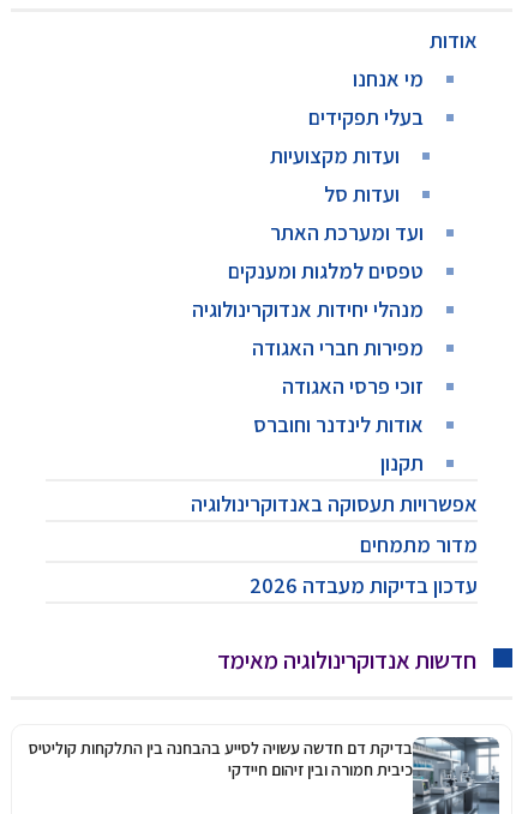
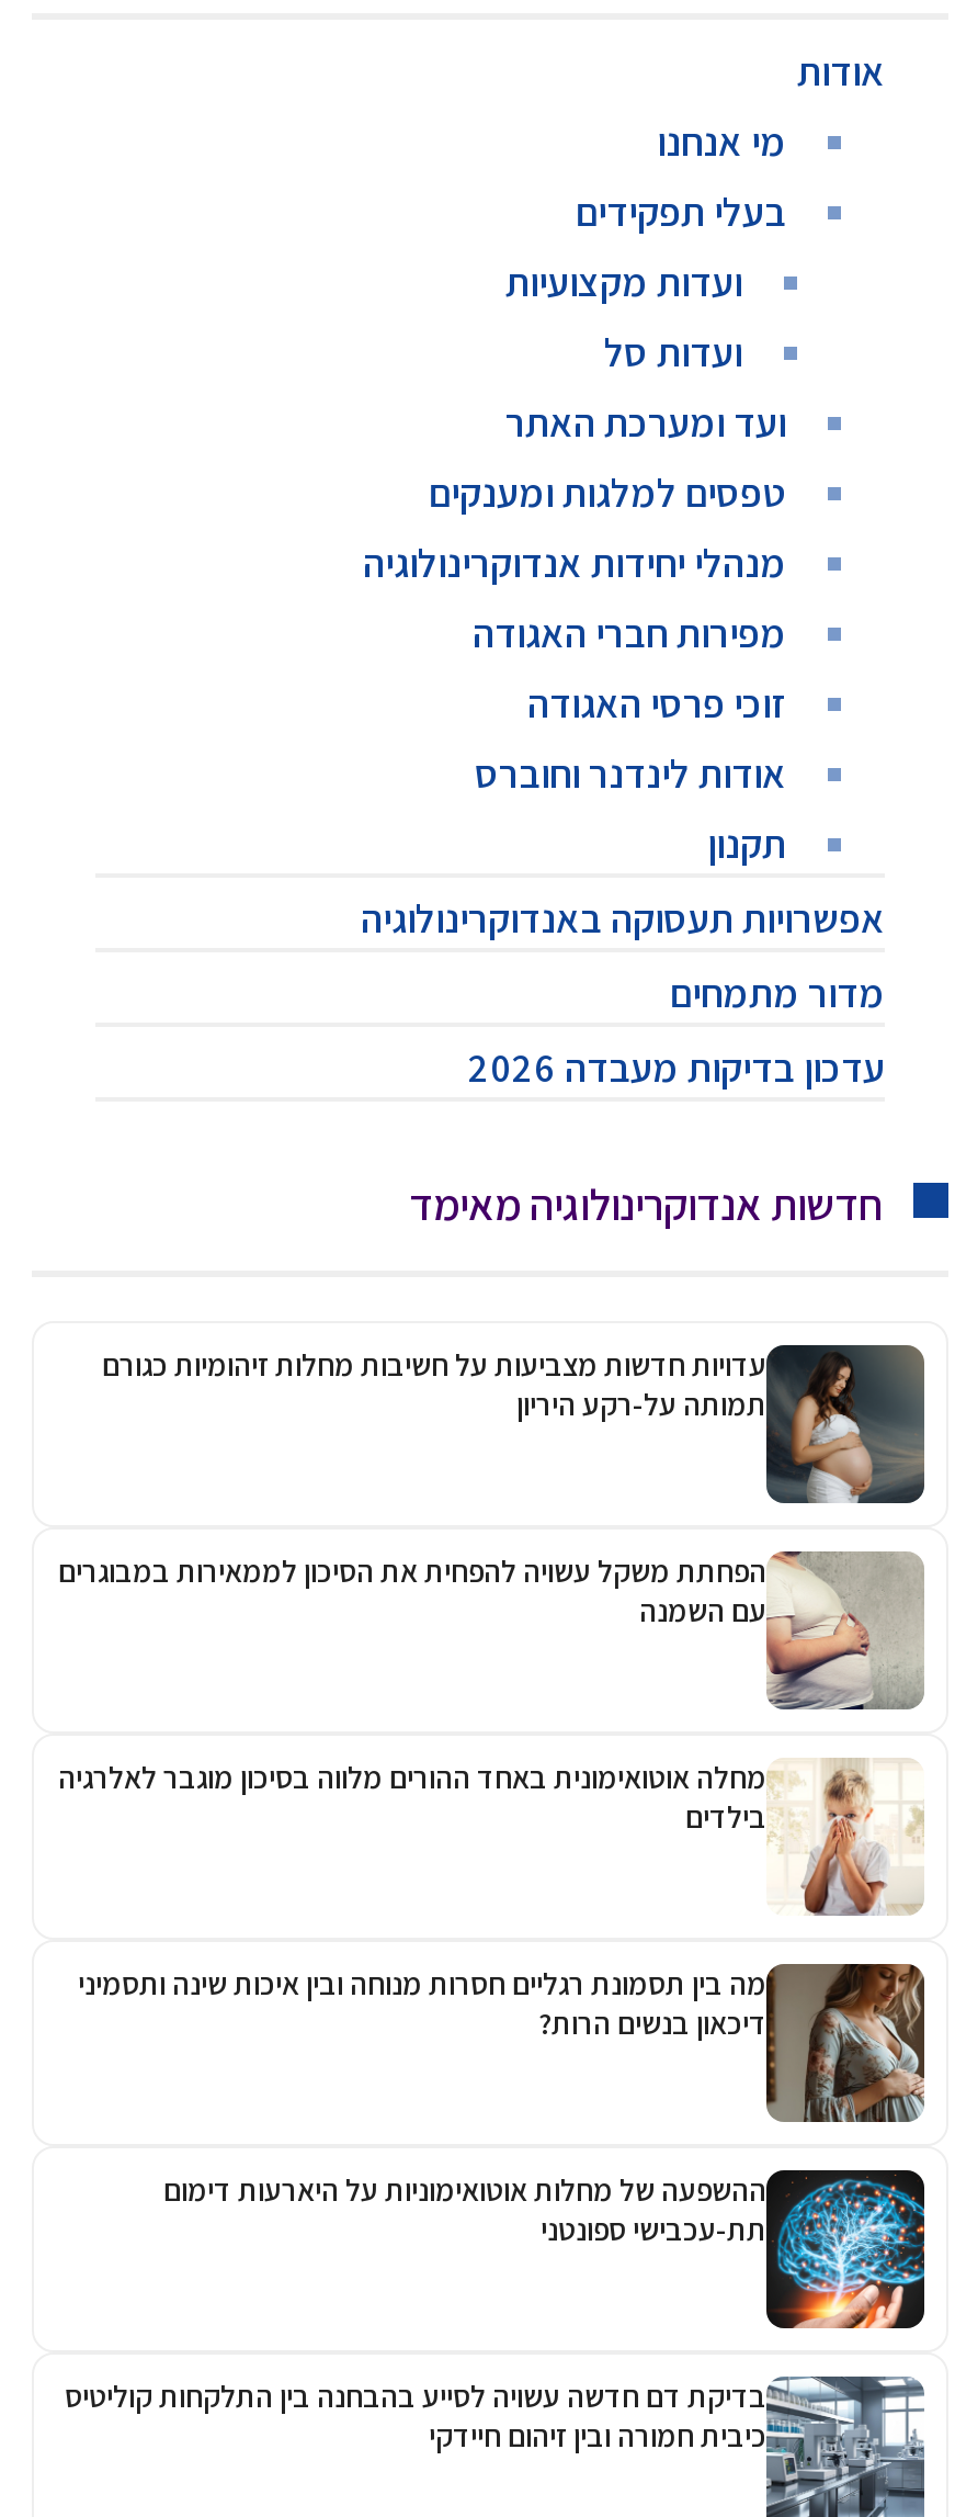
+ [image]
+ הפחתת משקל עשויה להפחית את הסיכון לממאירות במבוגרים
+ עם השמנה

+ [image]
+ מחלה אוטואימונית באחד ההורים מלווה בסיכון מוגבר לאלרגיה
+ בילדים

+ [image]
+ מה בין תסמונת רגליים חסרות מנוחה ובין איכות שינה ותסמיני
+ דיכאון בנשים הרות?

+ [image]
+ עדויות חדשות מצביעות על חשיבות מחלות זיהומיות כגורם
+ תמותה על-רקע היריון

+ [image]
+ ההשפעה של מחלות אוטואימוניות על היארעות דימום
+ תת-עכבישי ספונטני
